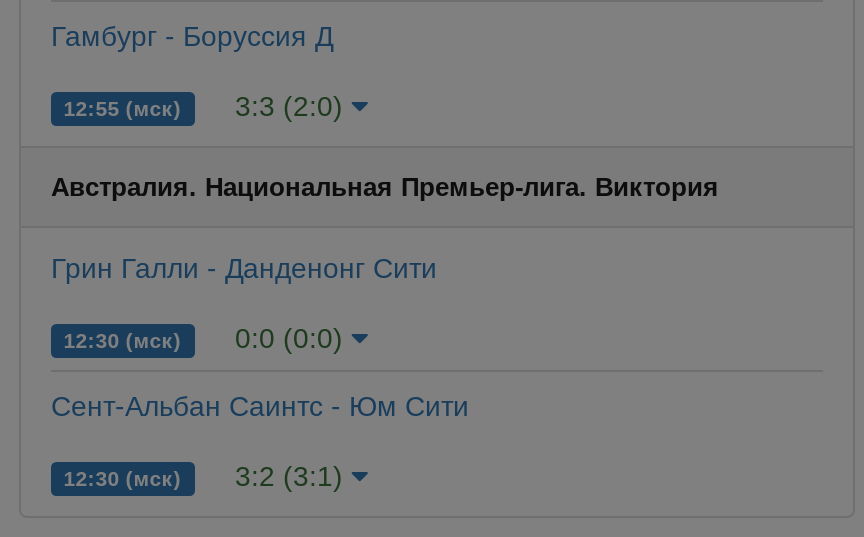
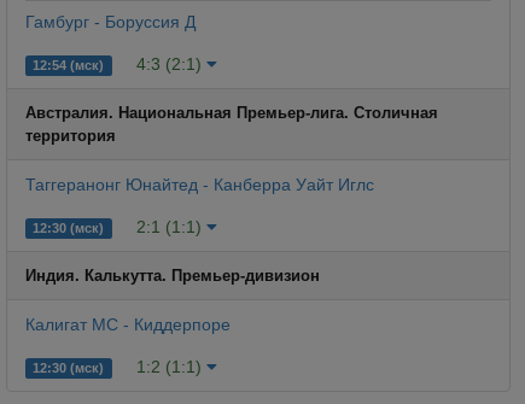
- 12:55 (мск)
- 3:3 (2:0)
+ 12:54 (мск)
+ 4:3 (2:1)

- Австралия. Национальная Премьер-лига. Виктория
+ Австралия. Национальная Премьер-лига. Столичная
+ территория

- Грин Галли - Данденонг Сити
+ Таггеранонг Юнайтед - Канберра Уайт Иглс

- 0:0 (0:0)
- Сент-Альбан Саинтс - Юм Сити
+ 2:1 (1:1)
+ Индия. Калькутта. Премьер-дивизион
+ Калигат МС - Киддерпоре

- 3:2 (3:1)
+ 1:2 (1:1)
